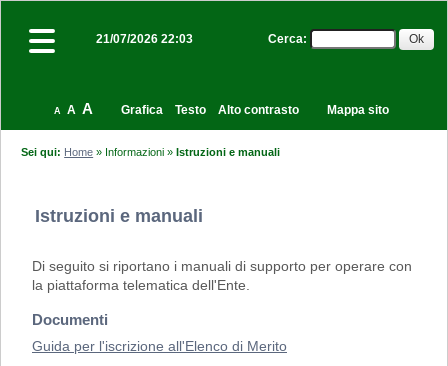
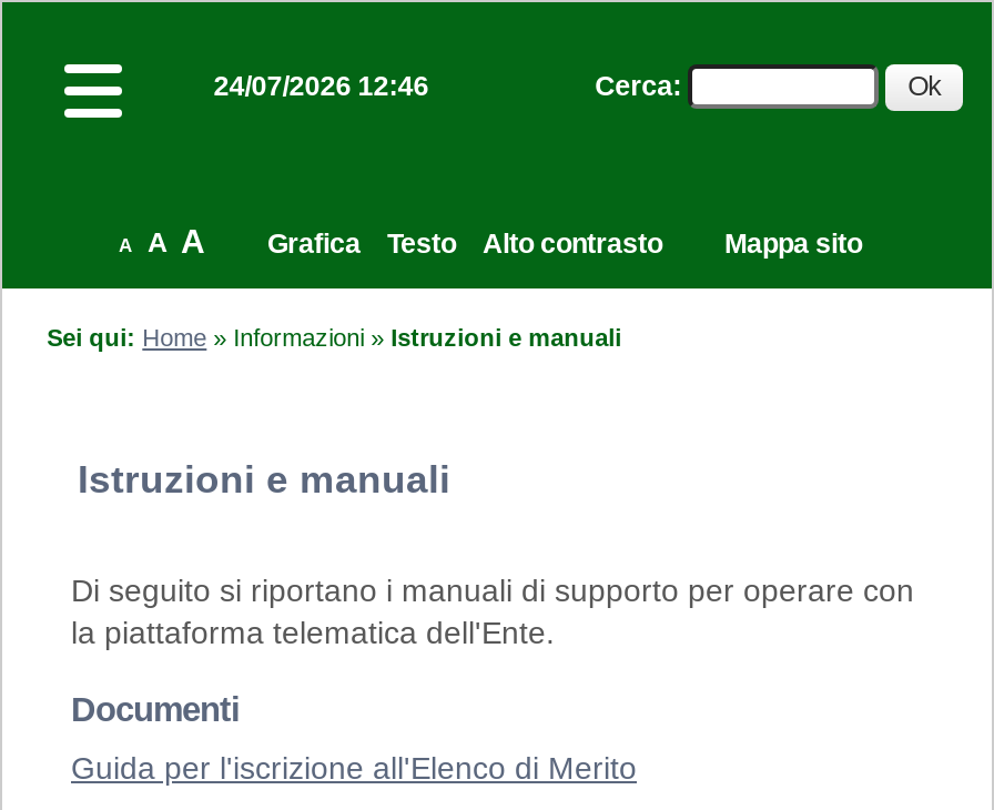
- 21/07/2026 22:03
+ 24/07/2026 12:46
